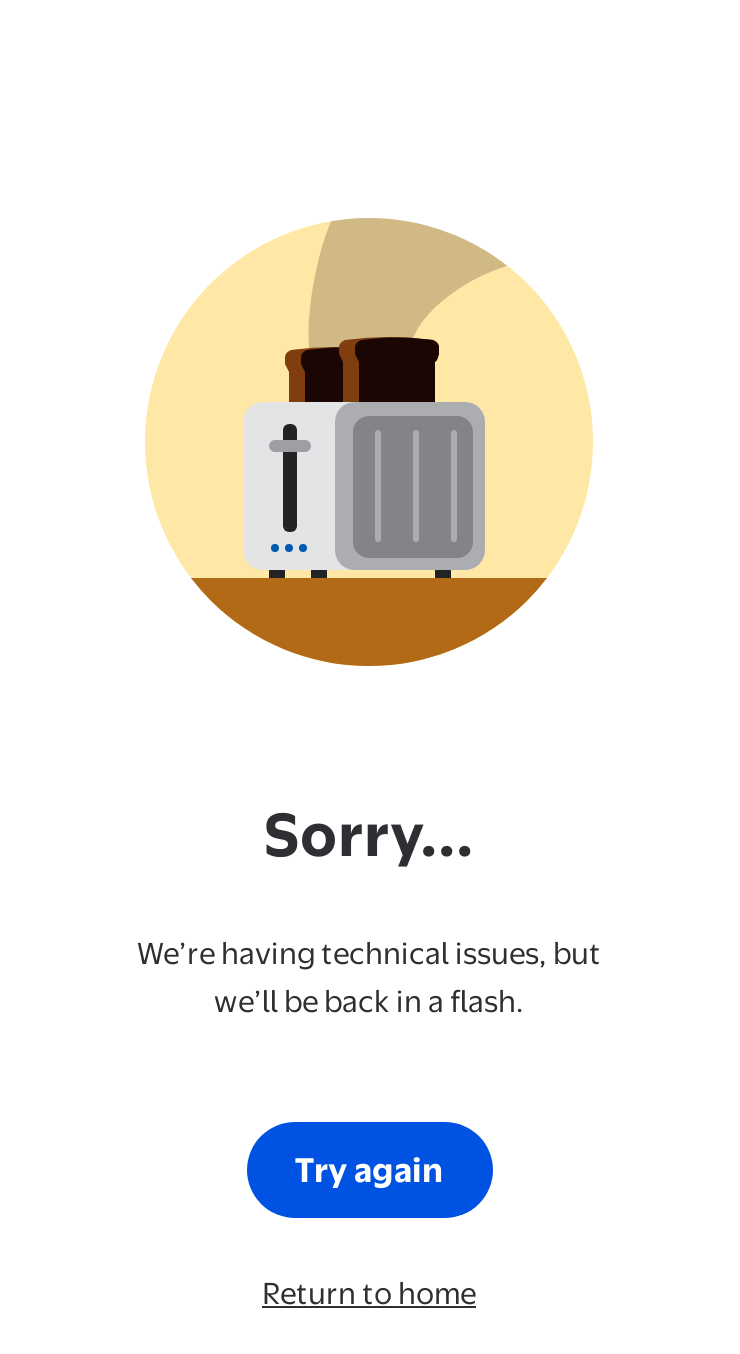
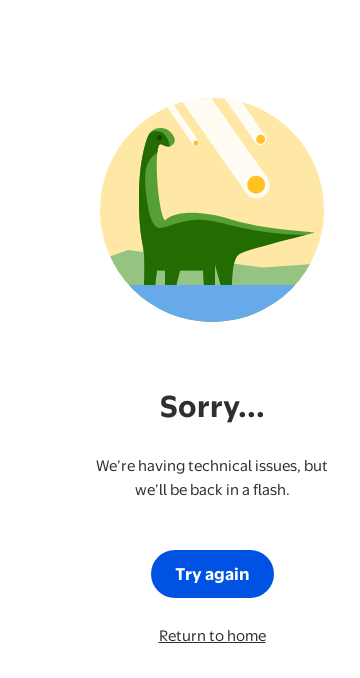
- [image]
+ [image]
